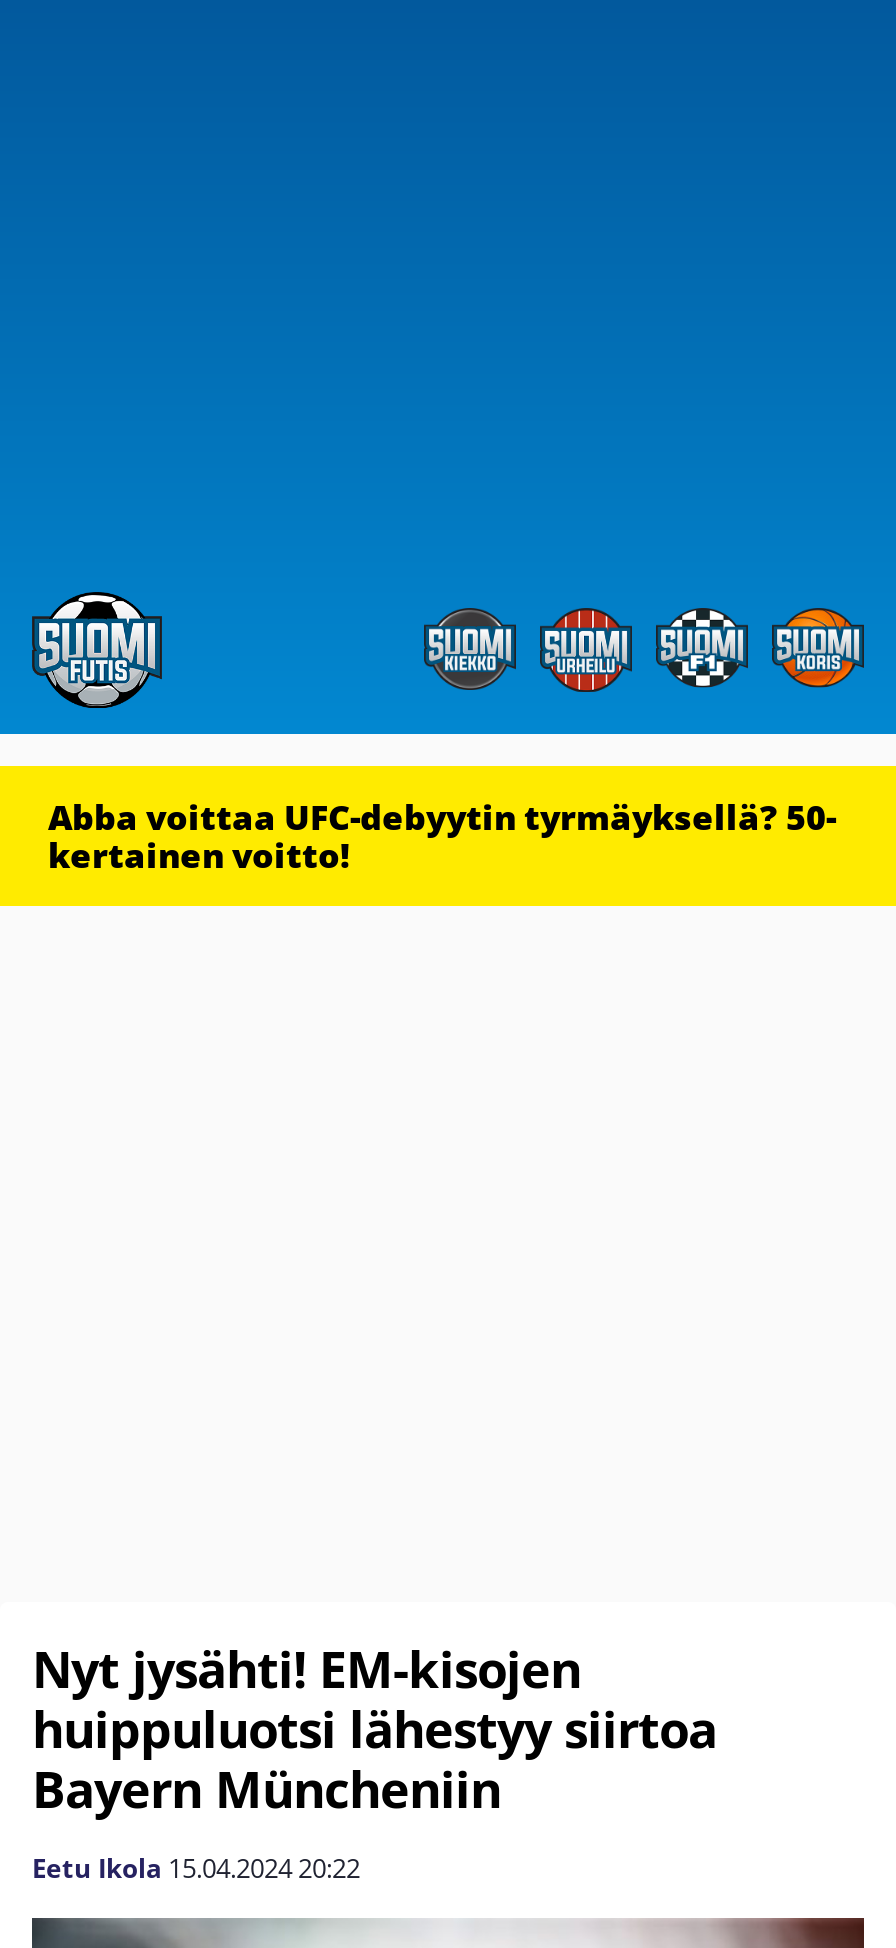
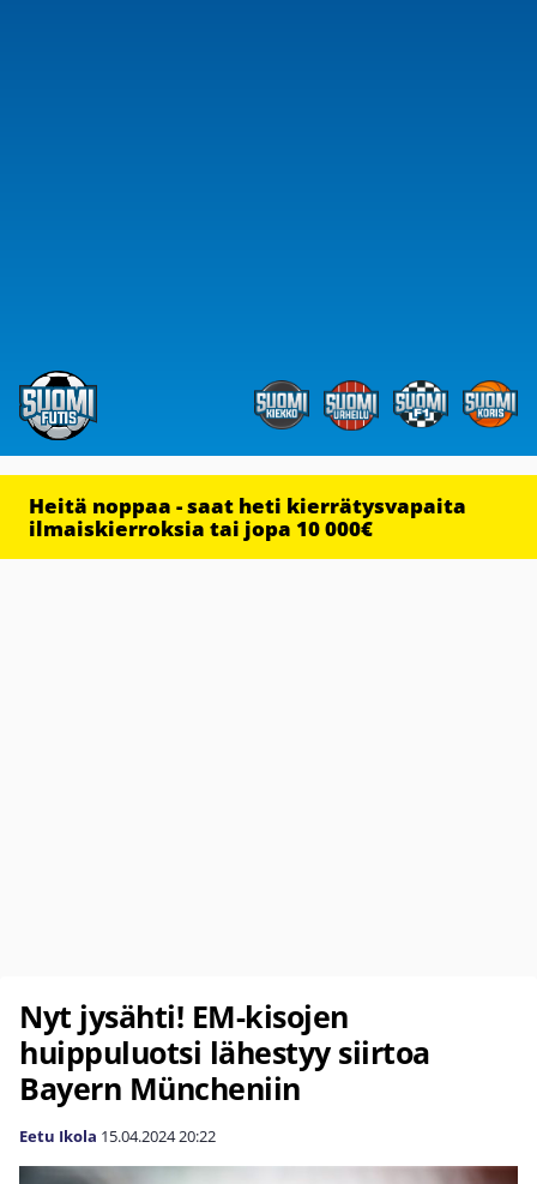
- Abba voittaa UFC-debyytin tyrmäyksellä? 50-
- kertainen voitto!
+ Heitä noppaa - saat heti kierrätysvapaita
+ ilmaiskierroksia tai jopa 10 000€
